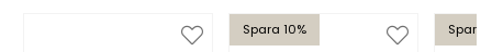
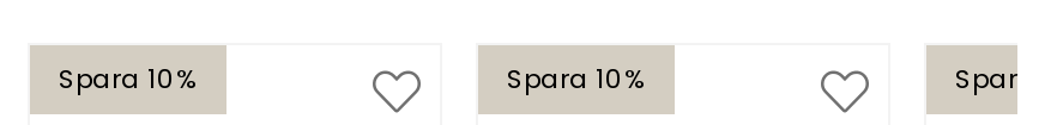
+ Spara 10%
